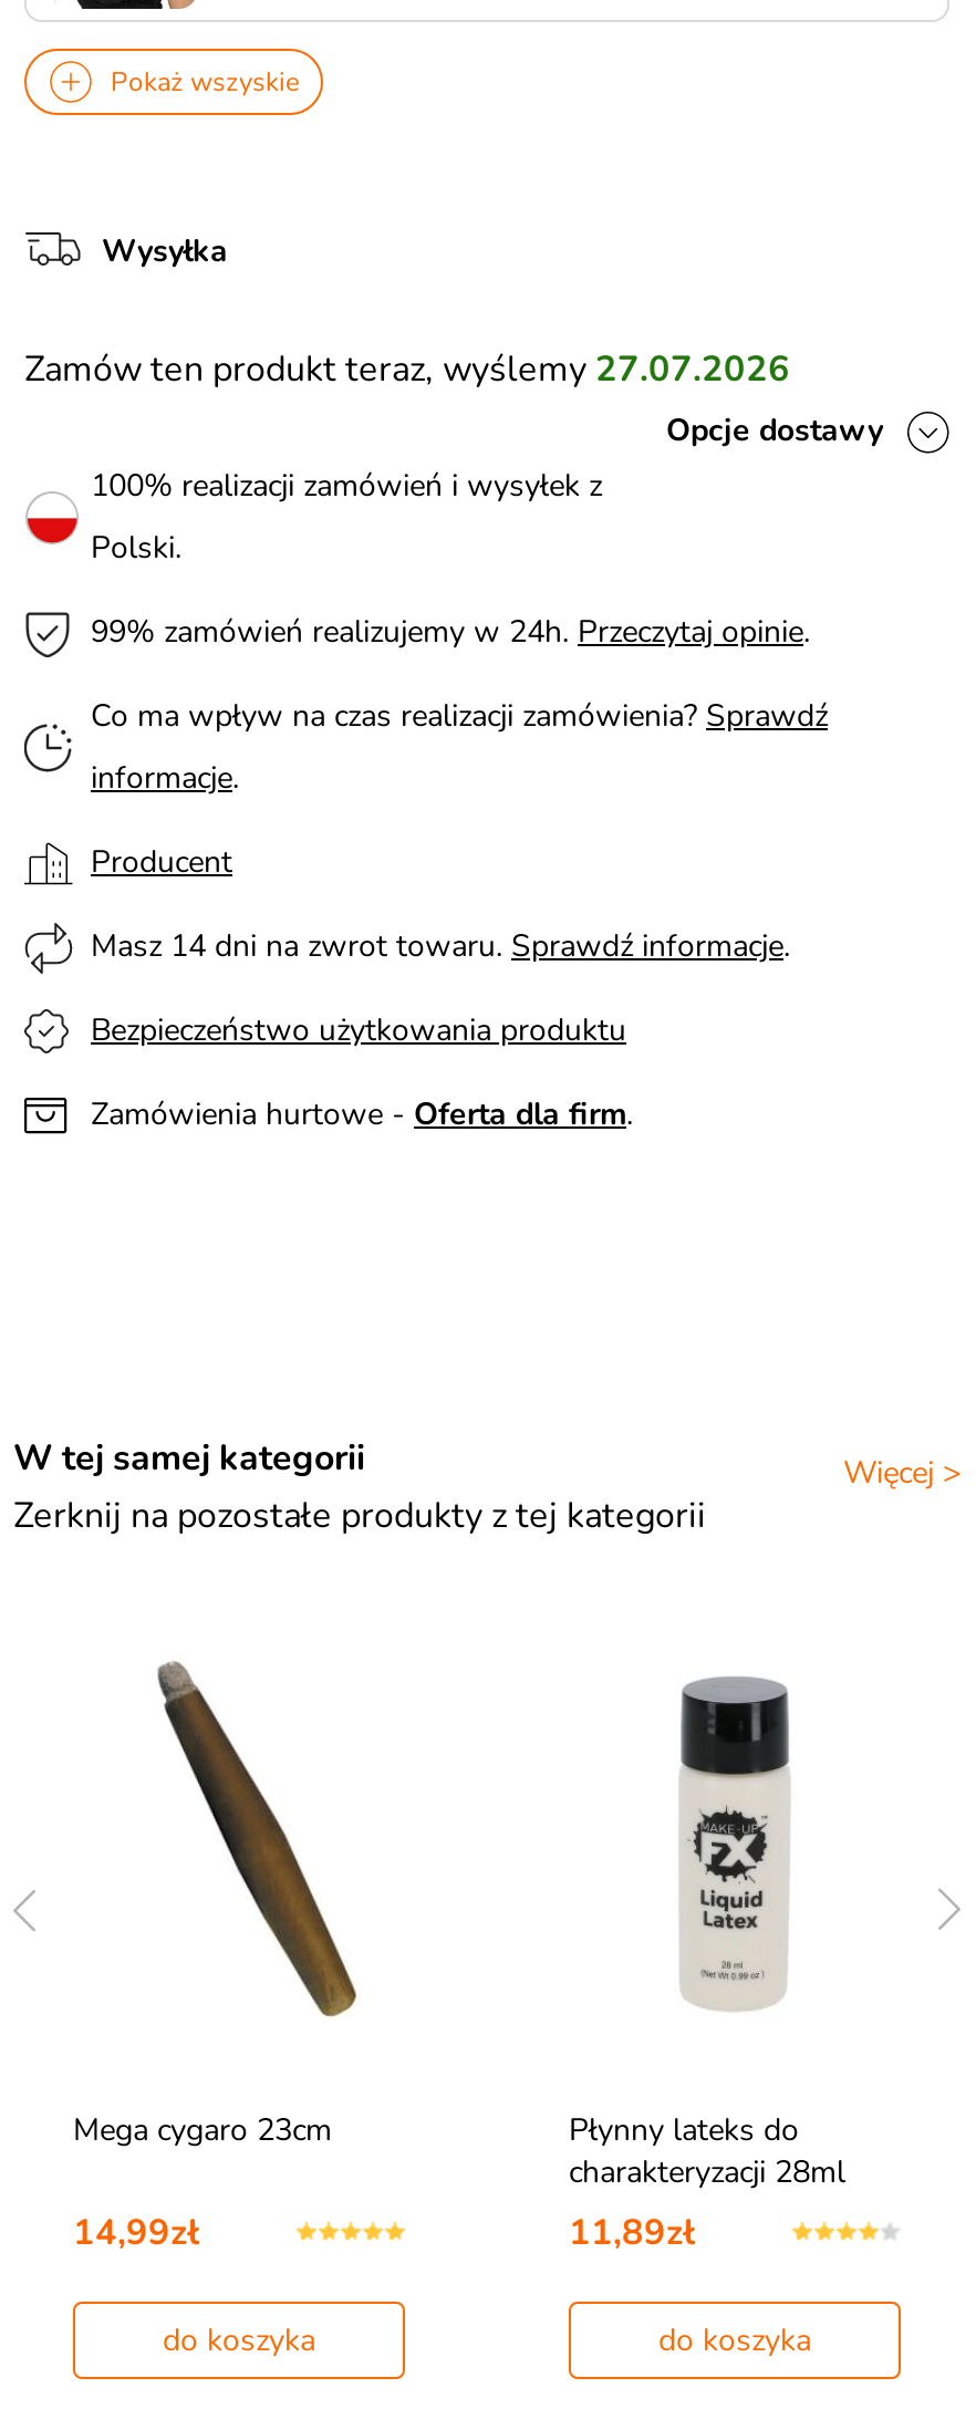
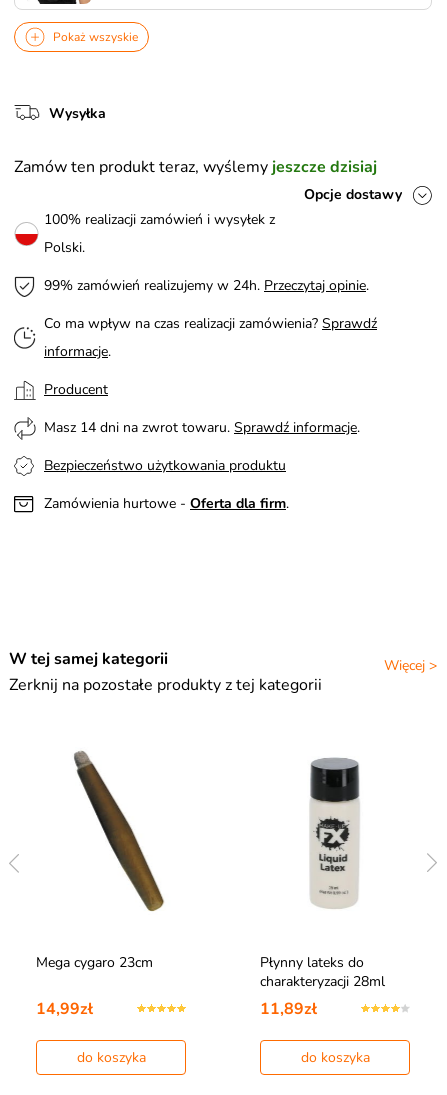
- Zamów ten produkt teraz, wyślemy 27.07.2026
+ Zamów ten produkt teraz, wyślemy jeszcze dzisiaj
